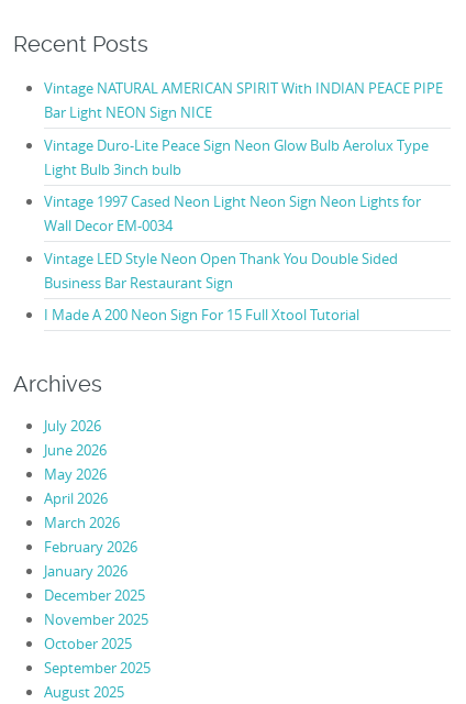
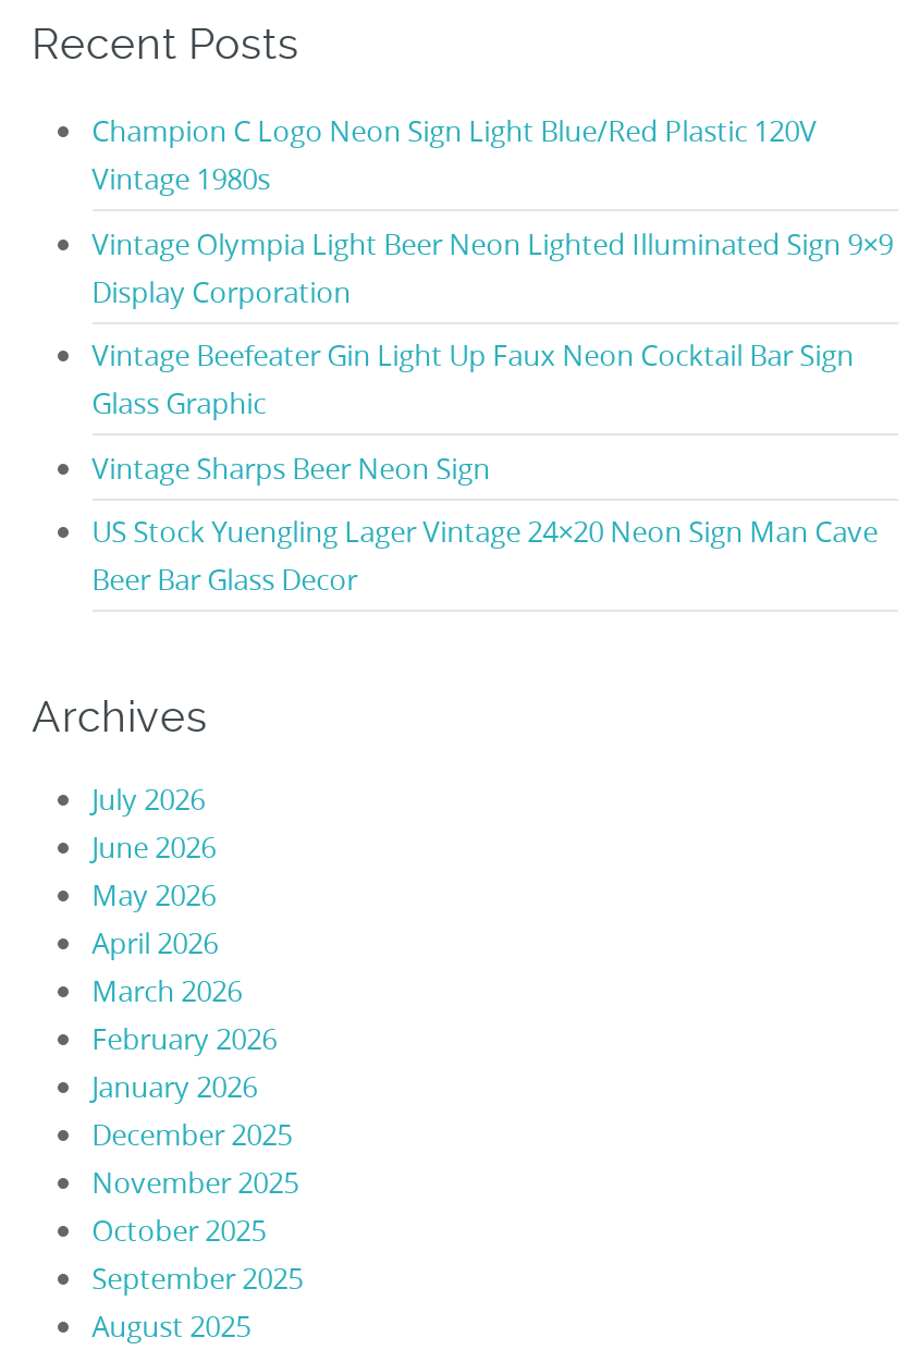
- Vintage NATURAL AMERICAN SPIRIT With INDIAN PEACE PIPE
- Bar Light NEON Sign NICE
+ Champion C Logo Neon Sign Light Blue/Red Plastic 120V
+ Vintage 1980s

- Vintage Duro-Lite Peace Sign Neon Glow Bulb Aerolux Type
- Light Bulb 3inch bulb
+ Vintage Olympia Light Beer Neon Lighted Illuminated Sign 9×9
+ Display Corporation

- Vintage 1997 Cased Neon Light Neon Sign Neon Lights for
- Wall Decor EM-0034
+ Vintage Beefeater Gin Light Up Faux Neon Cocktail Bar Sign
+ Glass Graphic

- Vintage LED Style Neon Open Thank You Double Sided
- Business Bar Restaurant Sign
+ Vintage Sharps Beer Neon Sign

- I Made A 200 Neon Sign For 15 Full Xtool Tutorial
+ US Stock Yuengling Lager Vintage 24×20 Neon Sign Man Cave
+ Beer Bar Glass Decor
